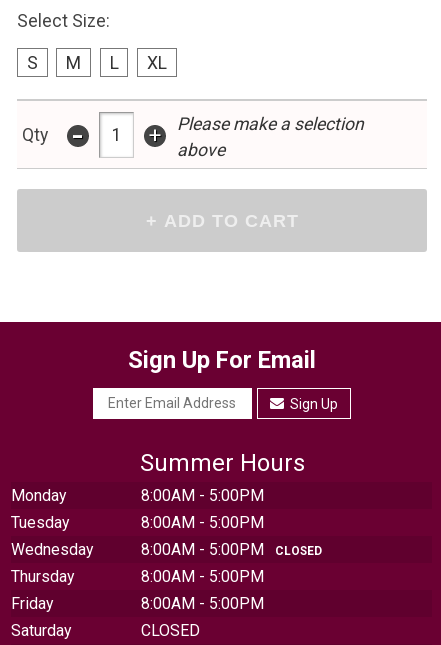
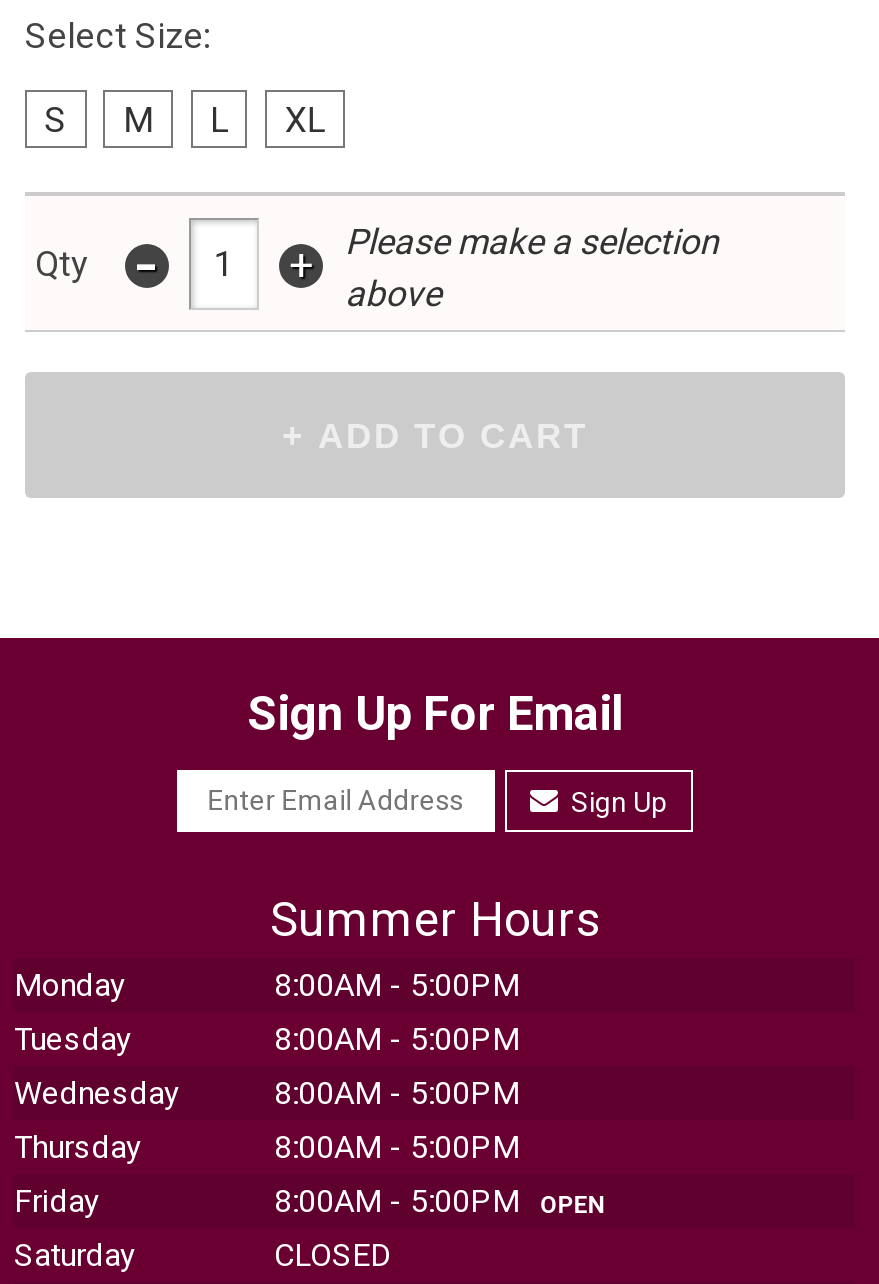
- 8:00AM - 5:00PM CLOSED
+ 8:00AM - 5:00PM

- 8:00AM - 5:00PM
+ 8:00AM - 5:00PM OPEN
